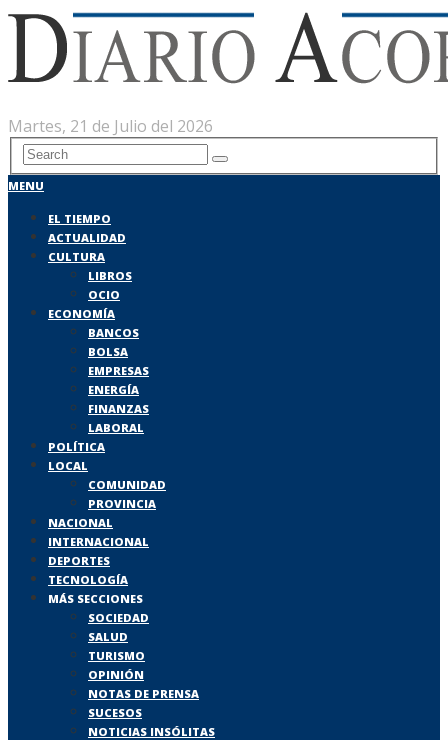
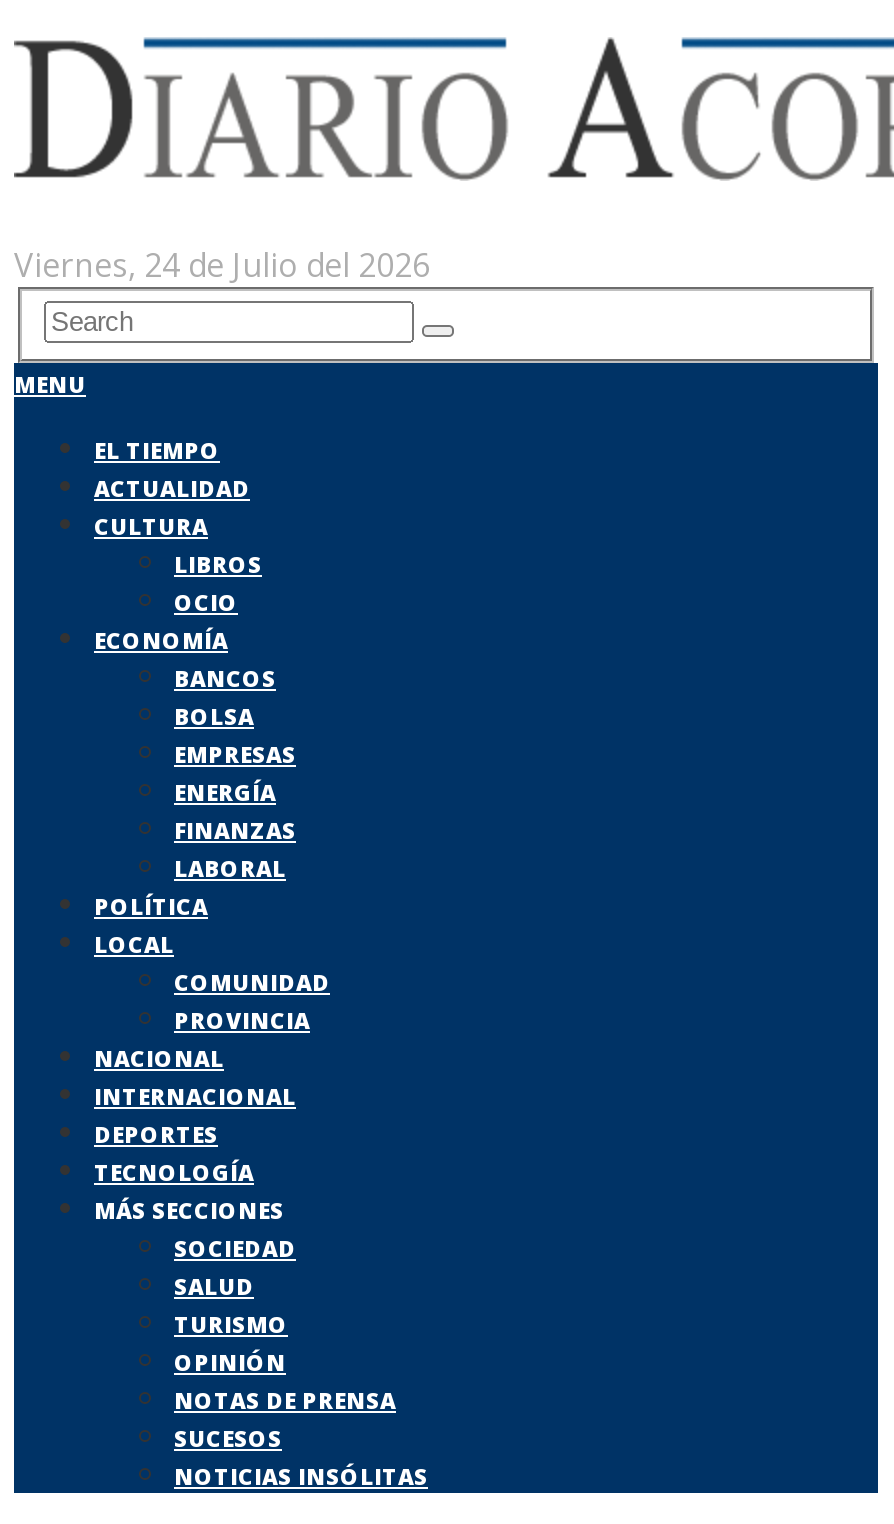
- Martes, 21 de Julio del 2026
+ Viernes, 24 de Julio del 2026
